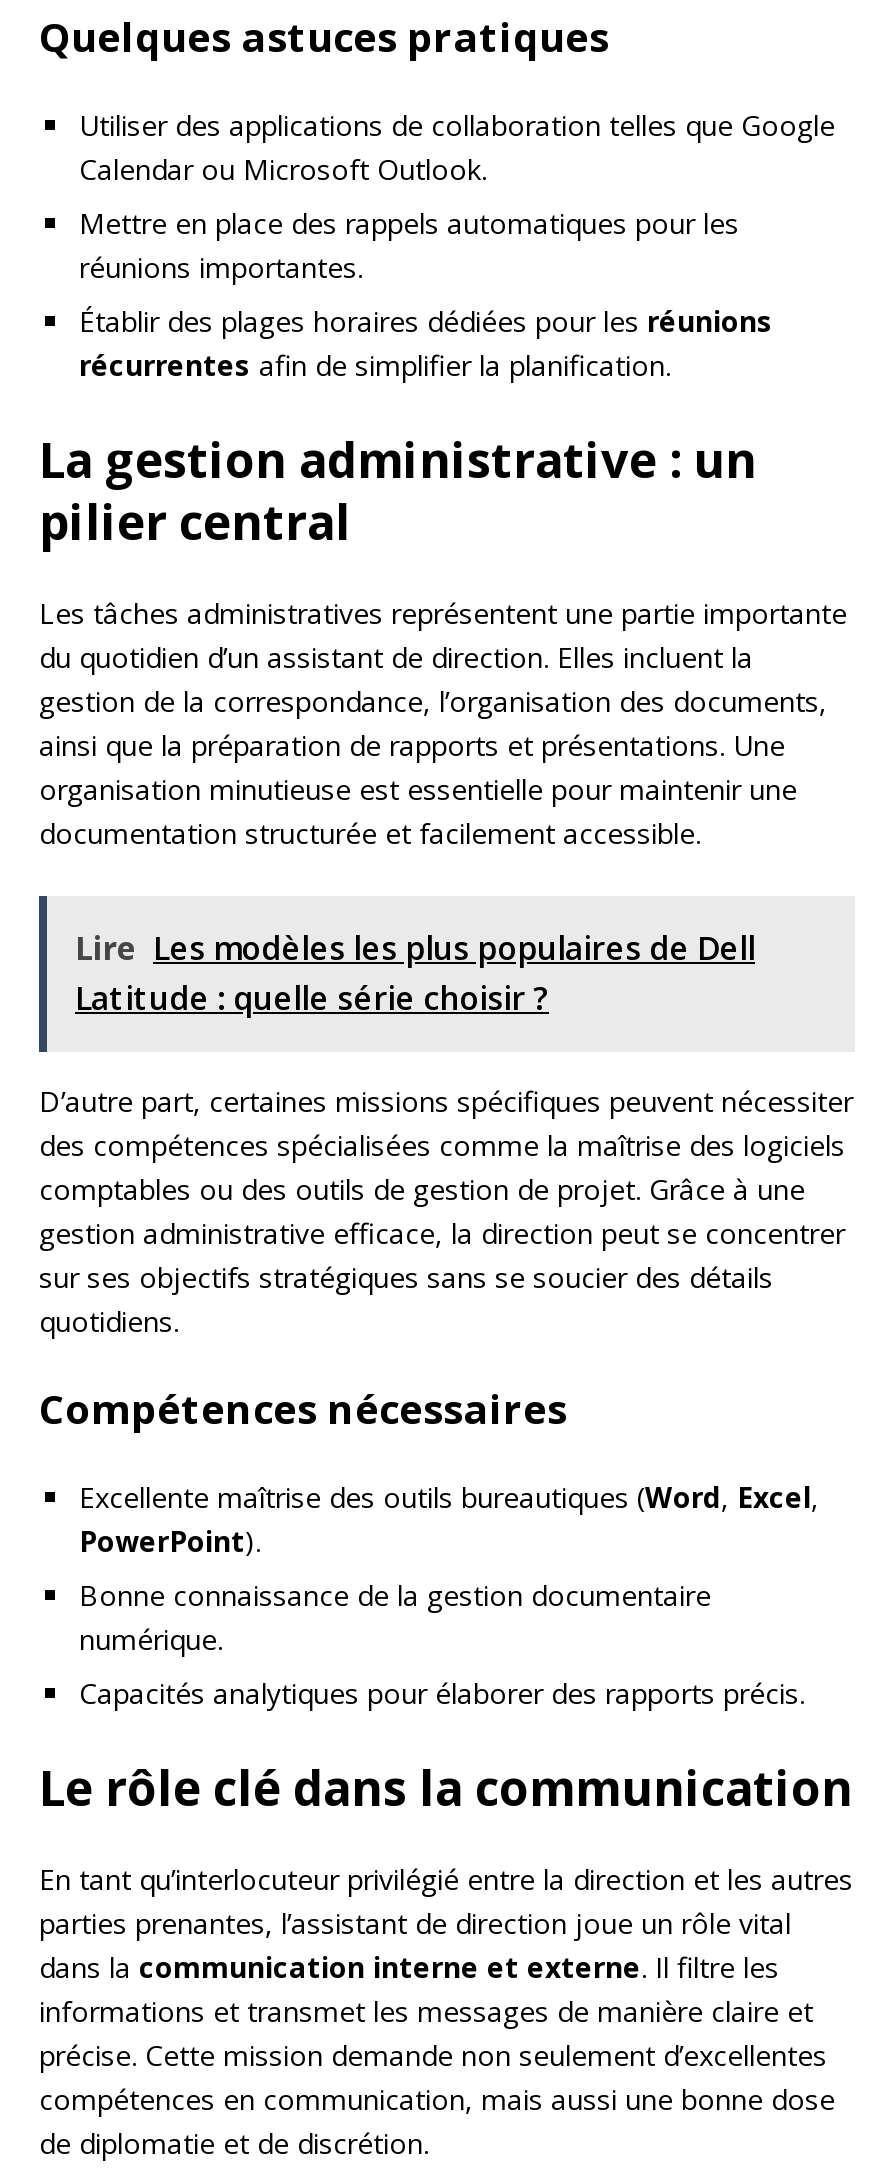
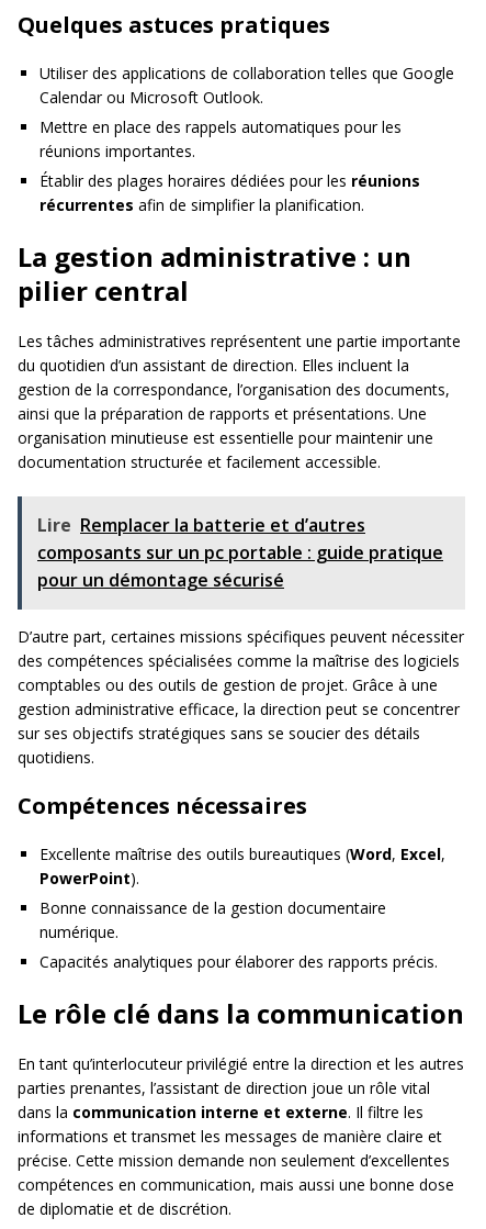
- Lire Les modèles les plus populaires de Dell
- Latitude : quelle série choisir ?
+ Lire Remplacer la batterie et d’autres
+ composants sur un pc portable : guide pratique
+ pour un démontage sécurisé
